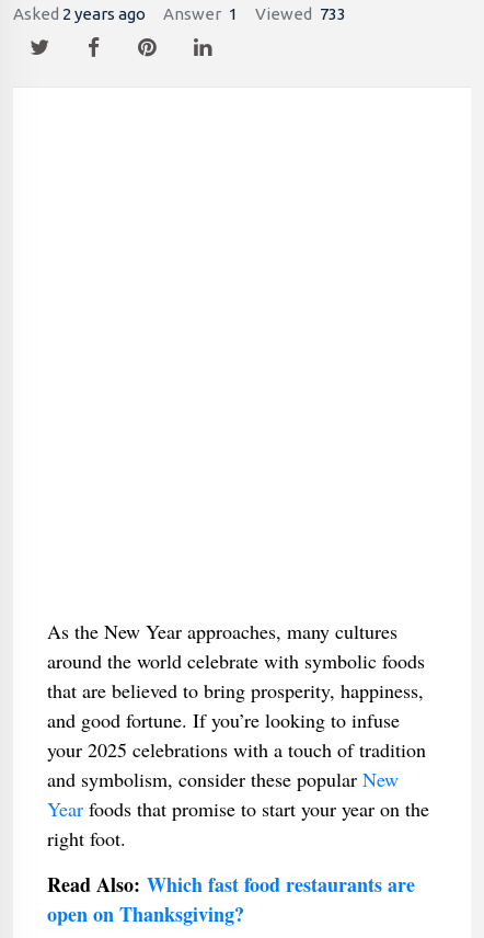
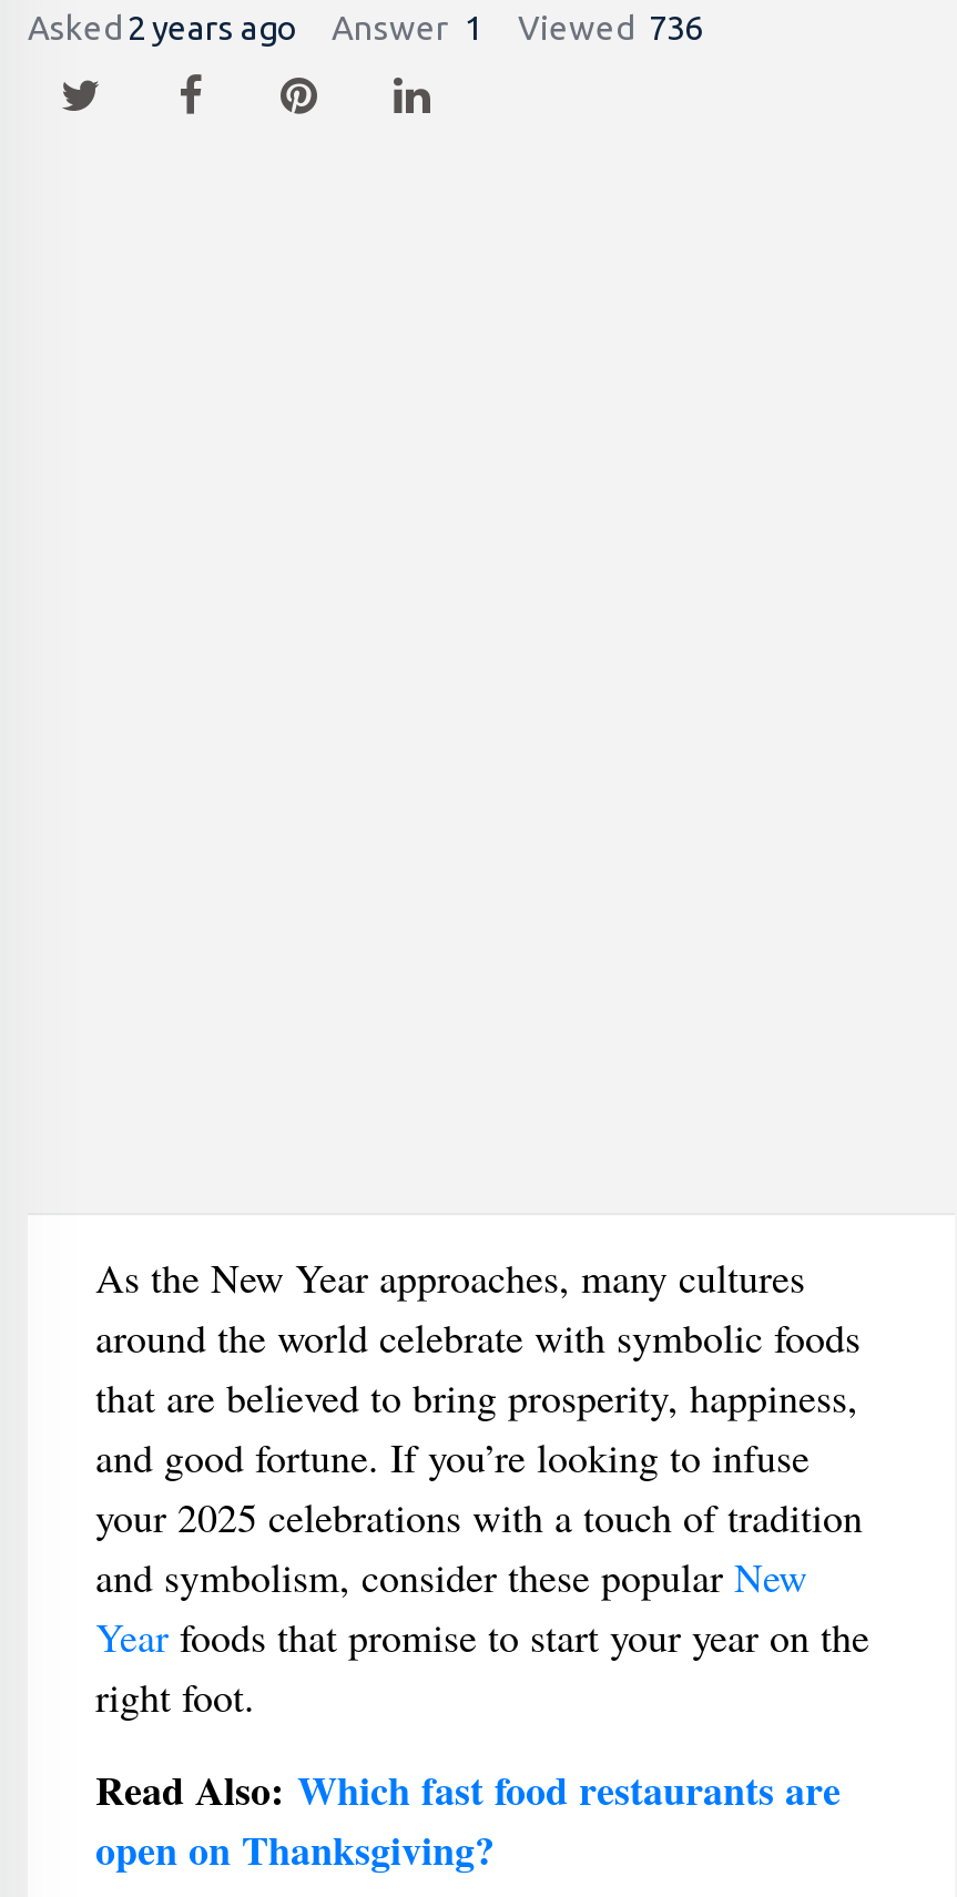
- Asked 2 years ago Answer 1 Viewed 733
+ Asked 2 years ago Answer 1 Viewed 736
